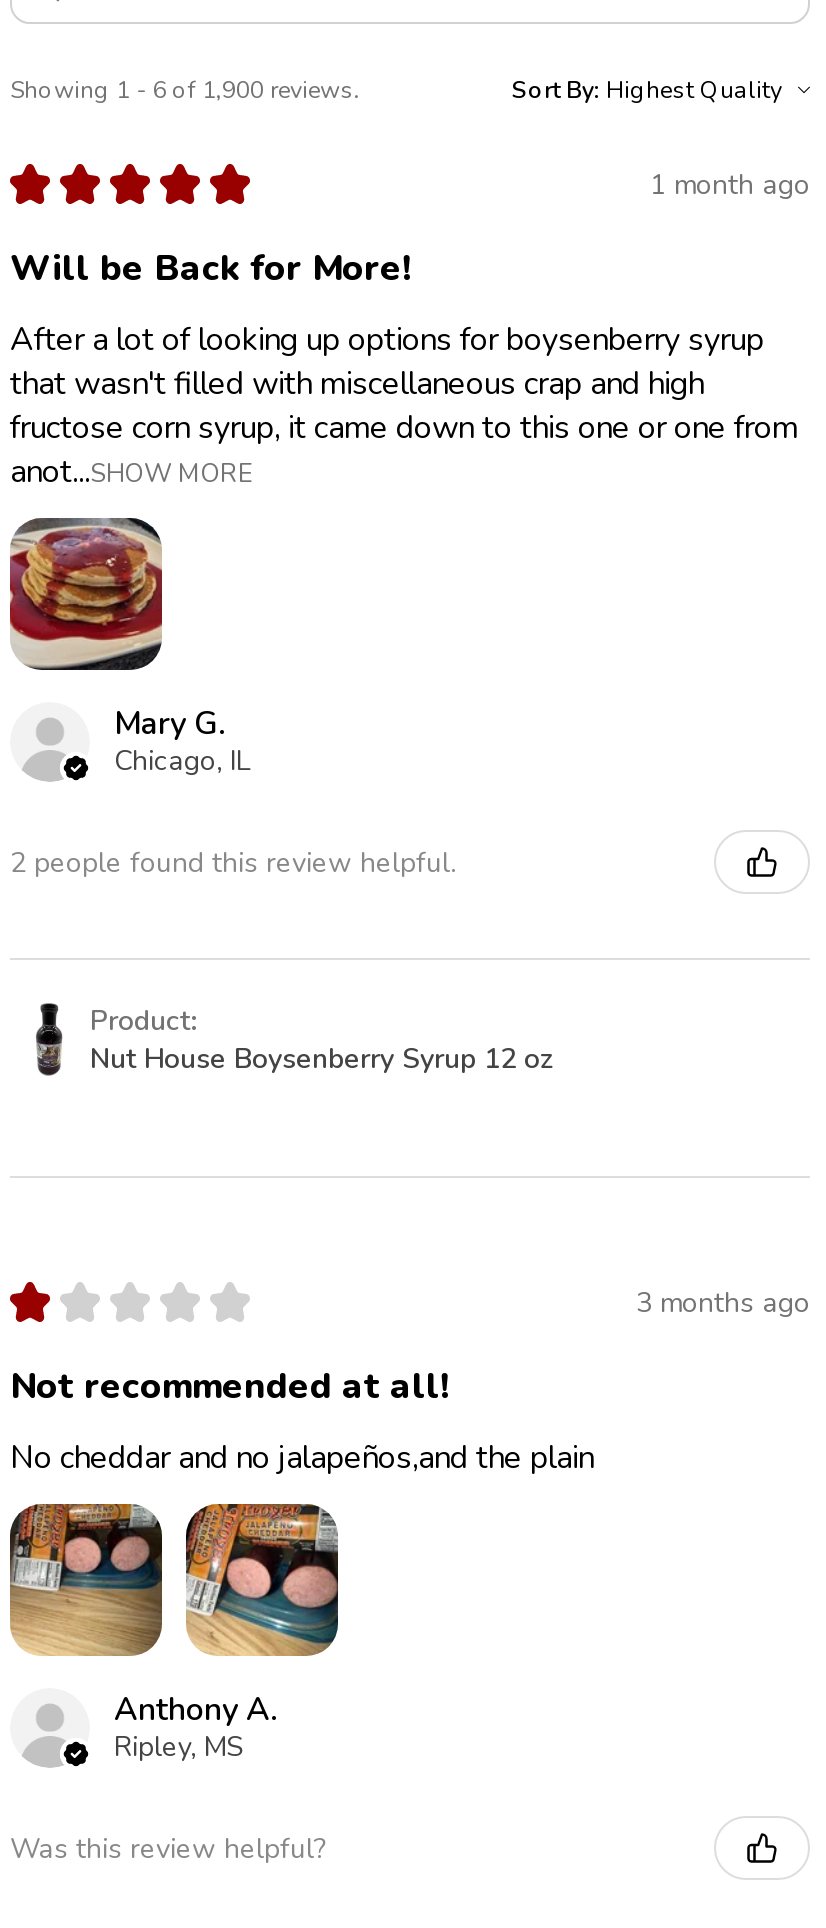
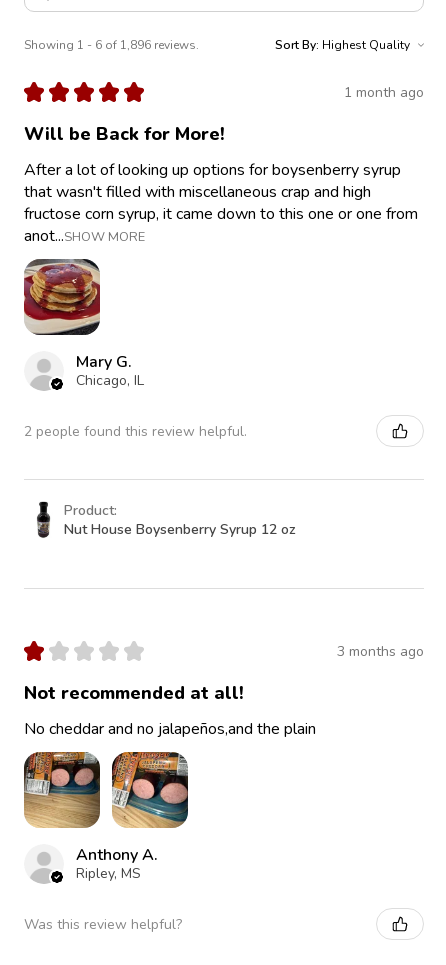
- Showing 1 - 6 of 1,900 reviews.
+ Showing 1 - 6 of 1,896 reviews.
